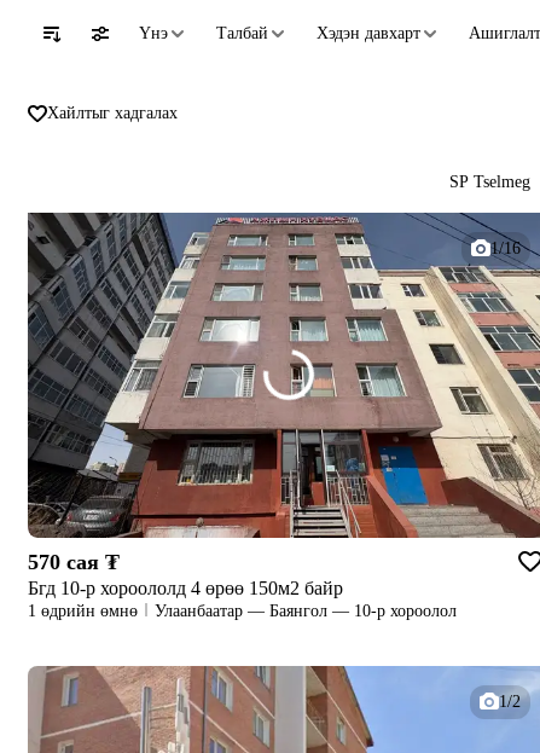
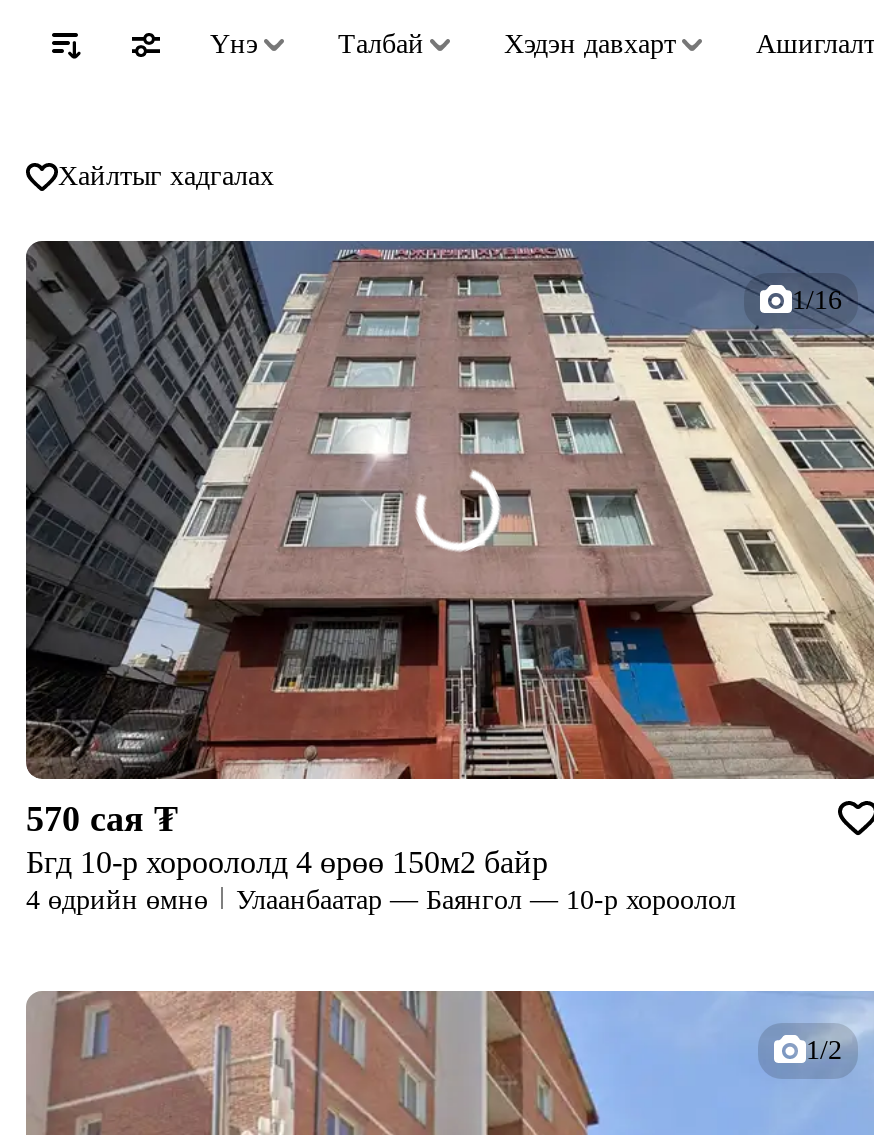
- SP Tselmeg

- 1 өдрийн өмнө Улаанбаатар — Баянгол — 10-р хороолол
+ 4 өдрийн өмнө Улаанбаатар — Баянгол — 10-р хороолол
